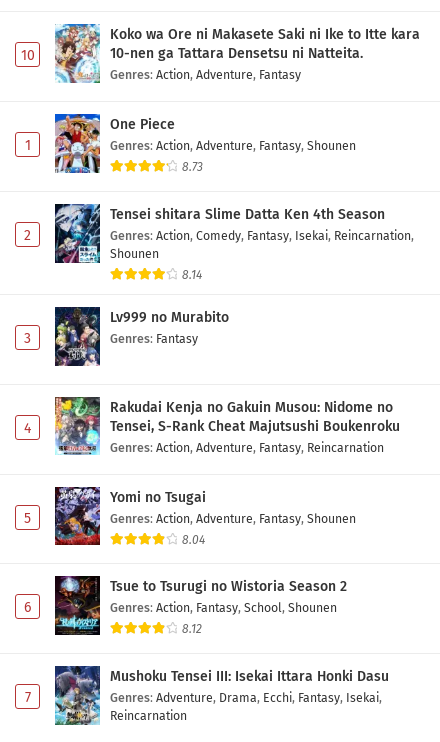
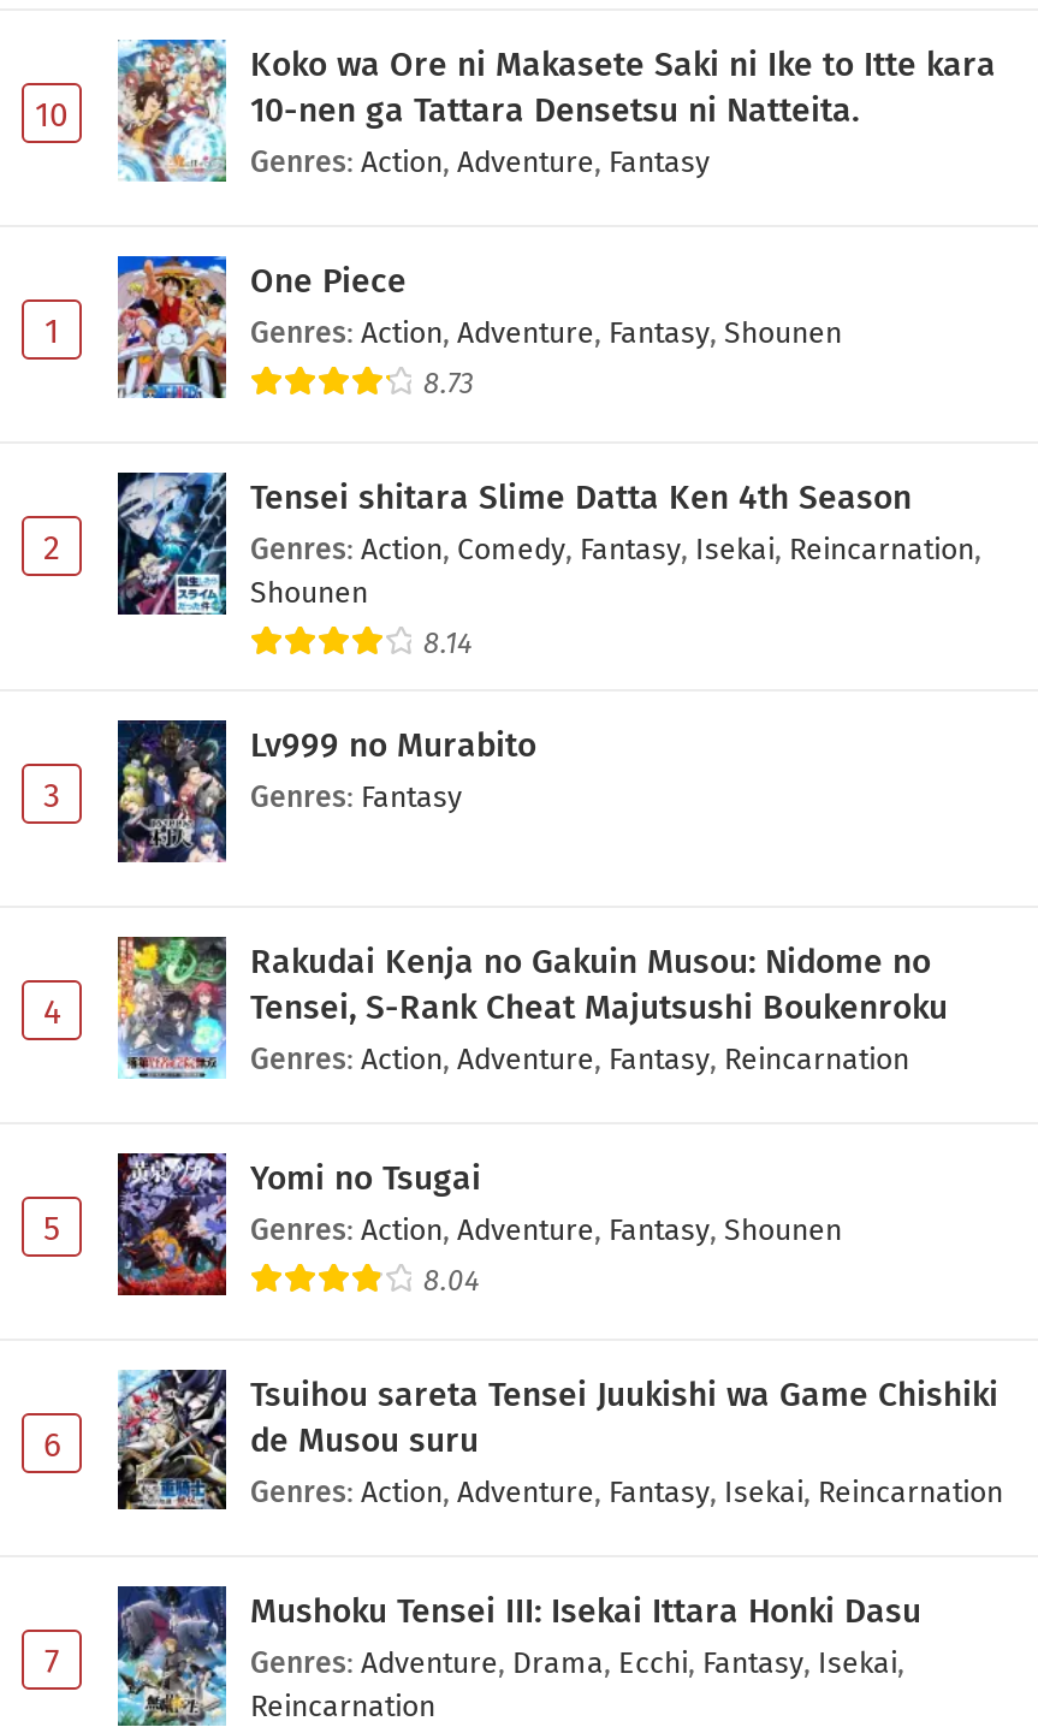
- [image]
- Tsue to Tsurugi no Wistoria Season 2
- Genres: Action, Fantasy, School, Shounen
- 8.12
+ [image]
+ Tsuihou sareta Tensei Juukishi wa Game Chishiki
+ de Musou suru
+ Genres: Action, Adventure, Fantasy, Isekai, Reincarnation
